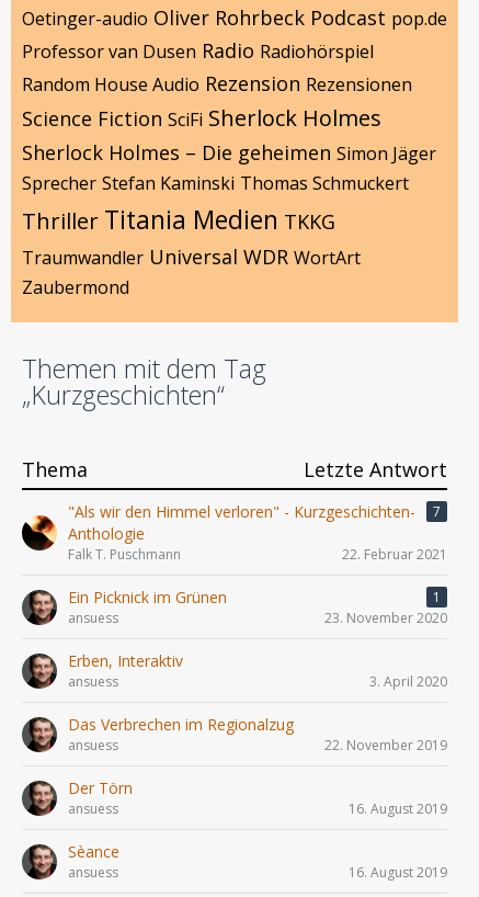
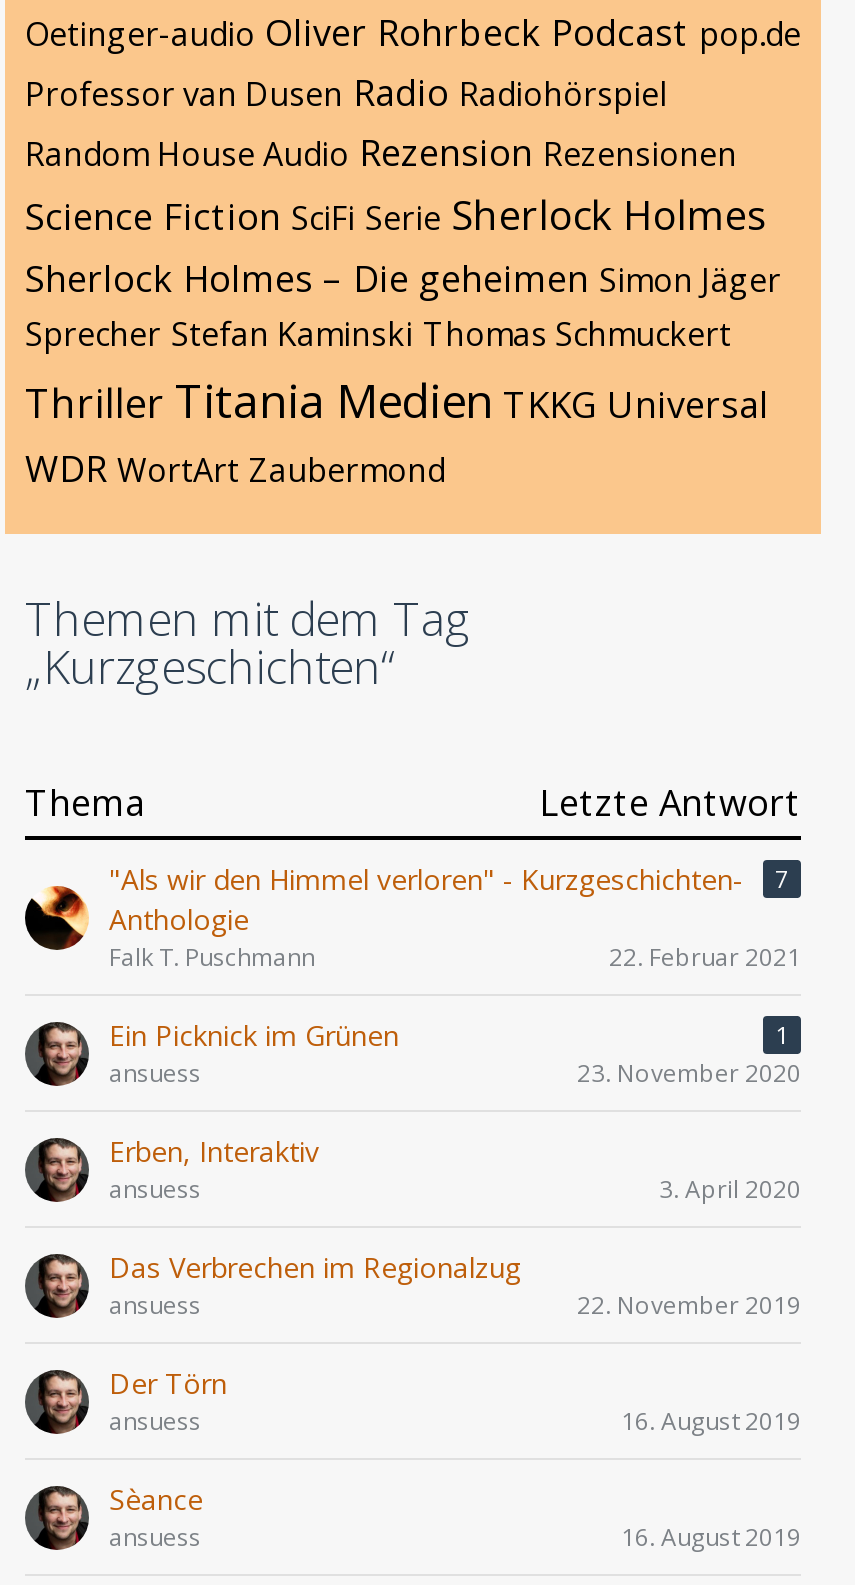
- Science Fiction SciFi Sherlock Holmes
+ Science Fiction SciFi Serie Sherlock Holmes

- Thriller Titania Medien TKKG
- Traumwandler Universal WDR WortArt
- Zaubermond
+ Thriller Titania Medien TKKG Universal
+ WDR WortArt Zaubermond
